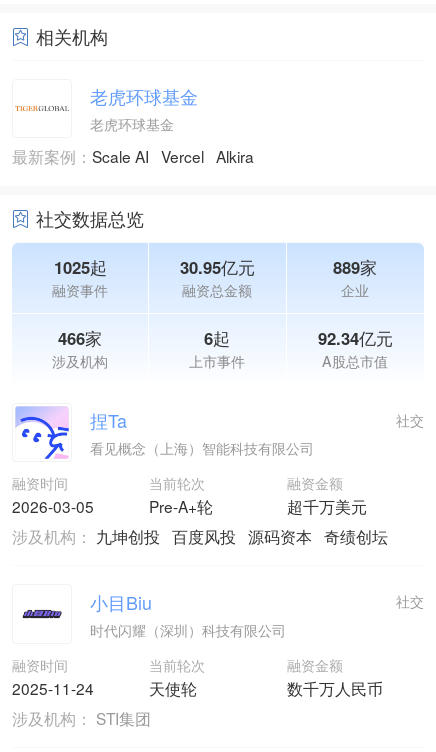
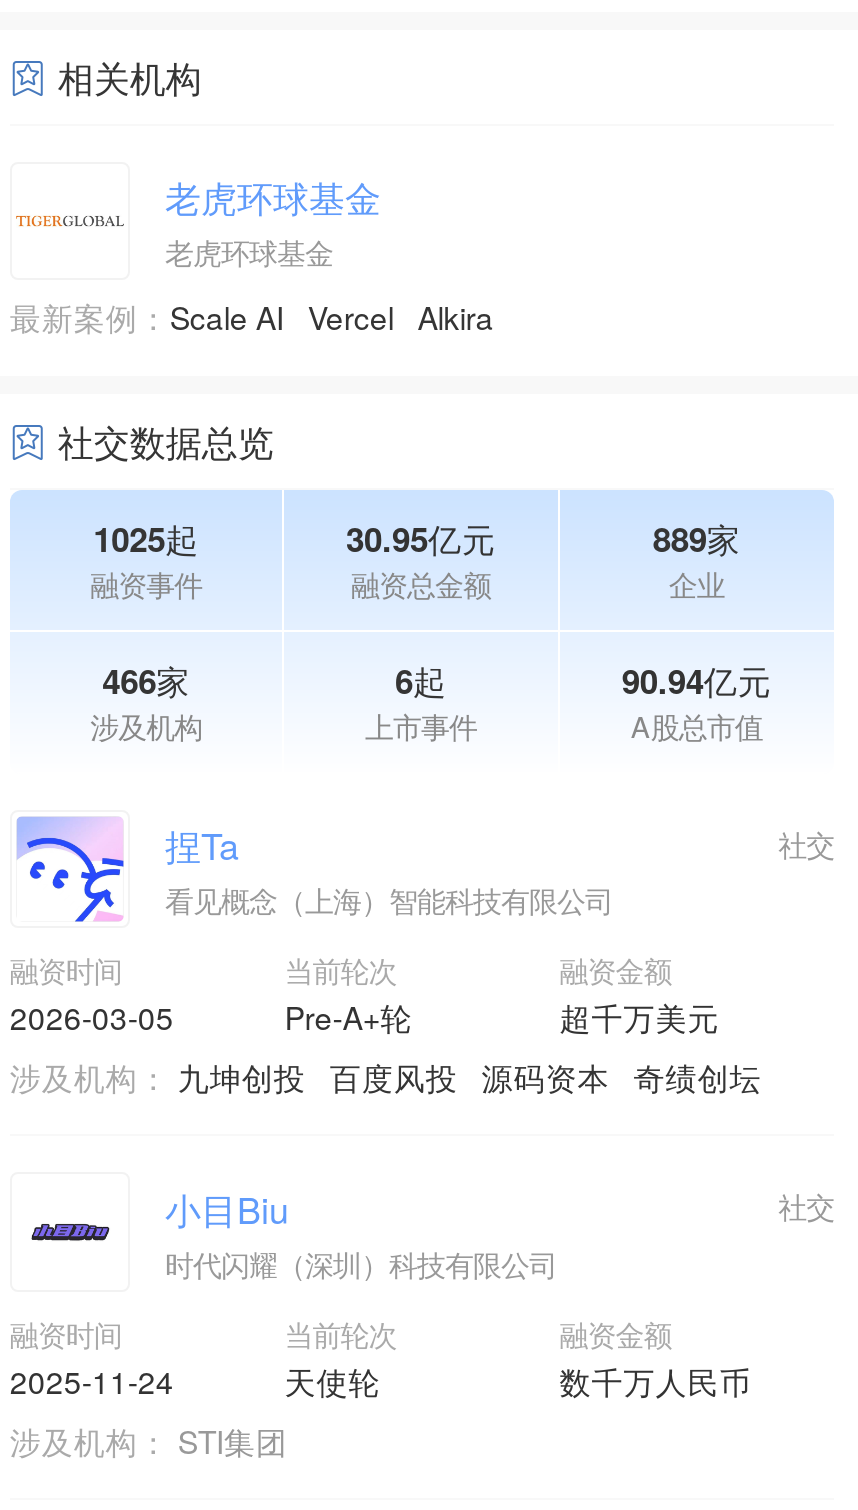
- 92.34亿元
+ 90.94亿元
